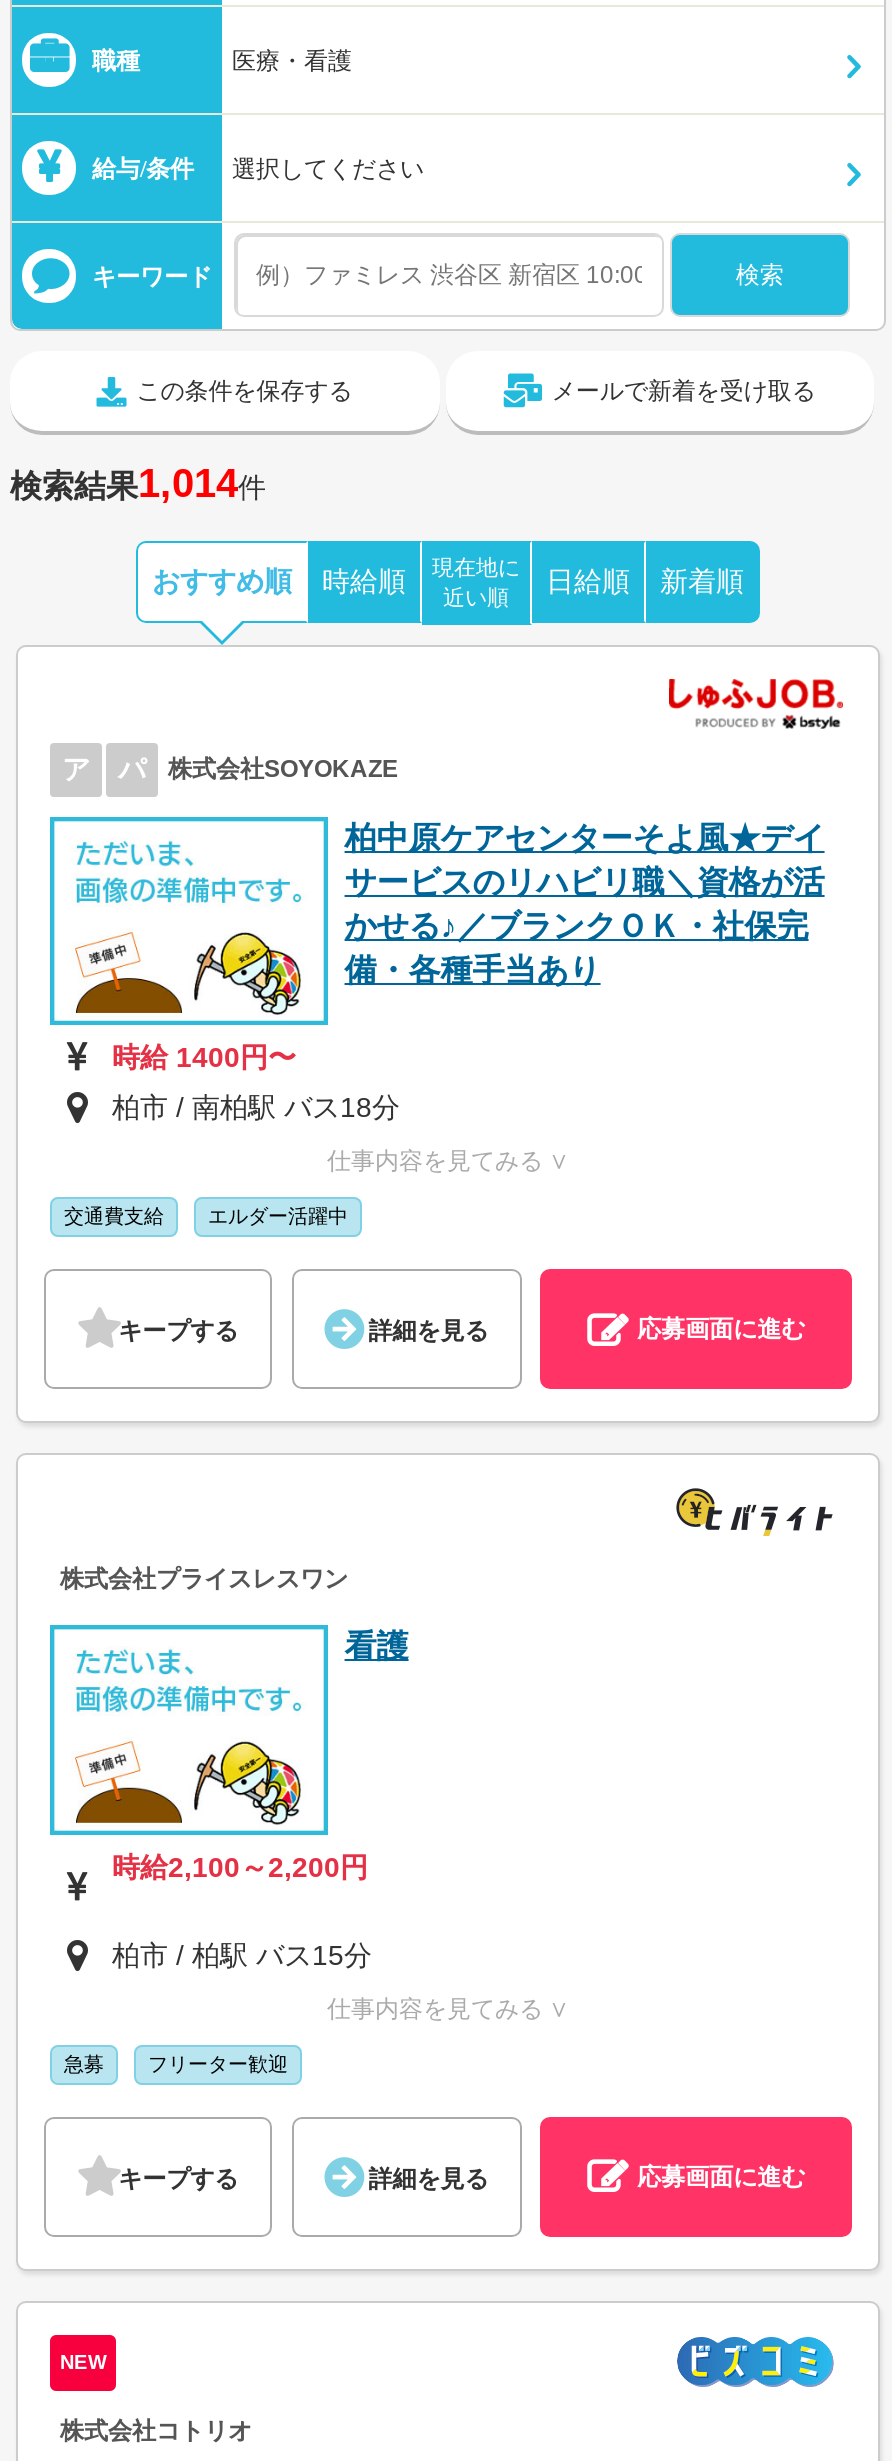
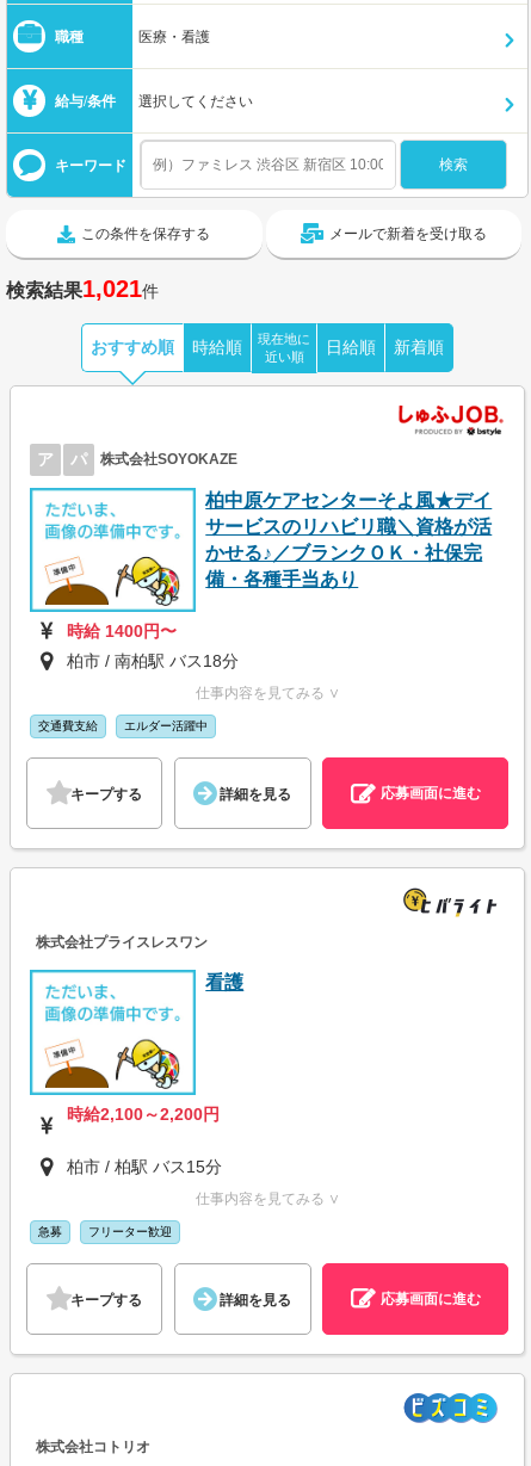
- 検索結果1,014件
+ 検索結果1,021件

- NEW
